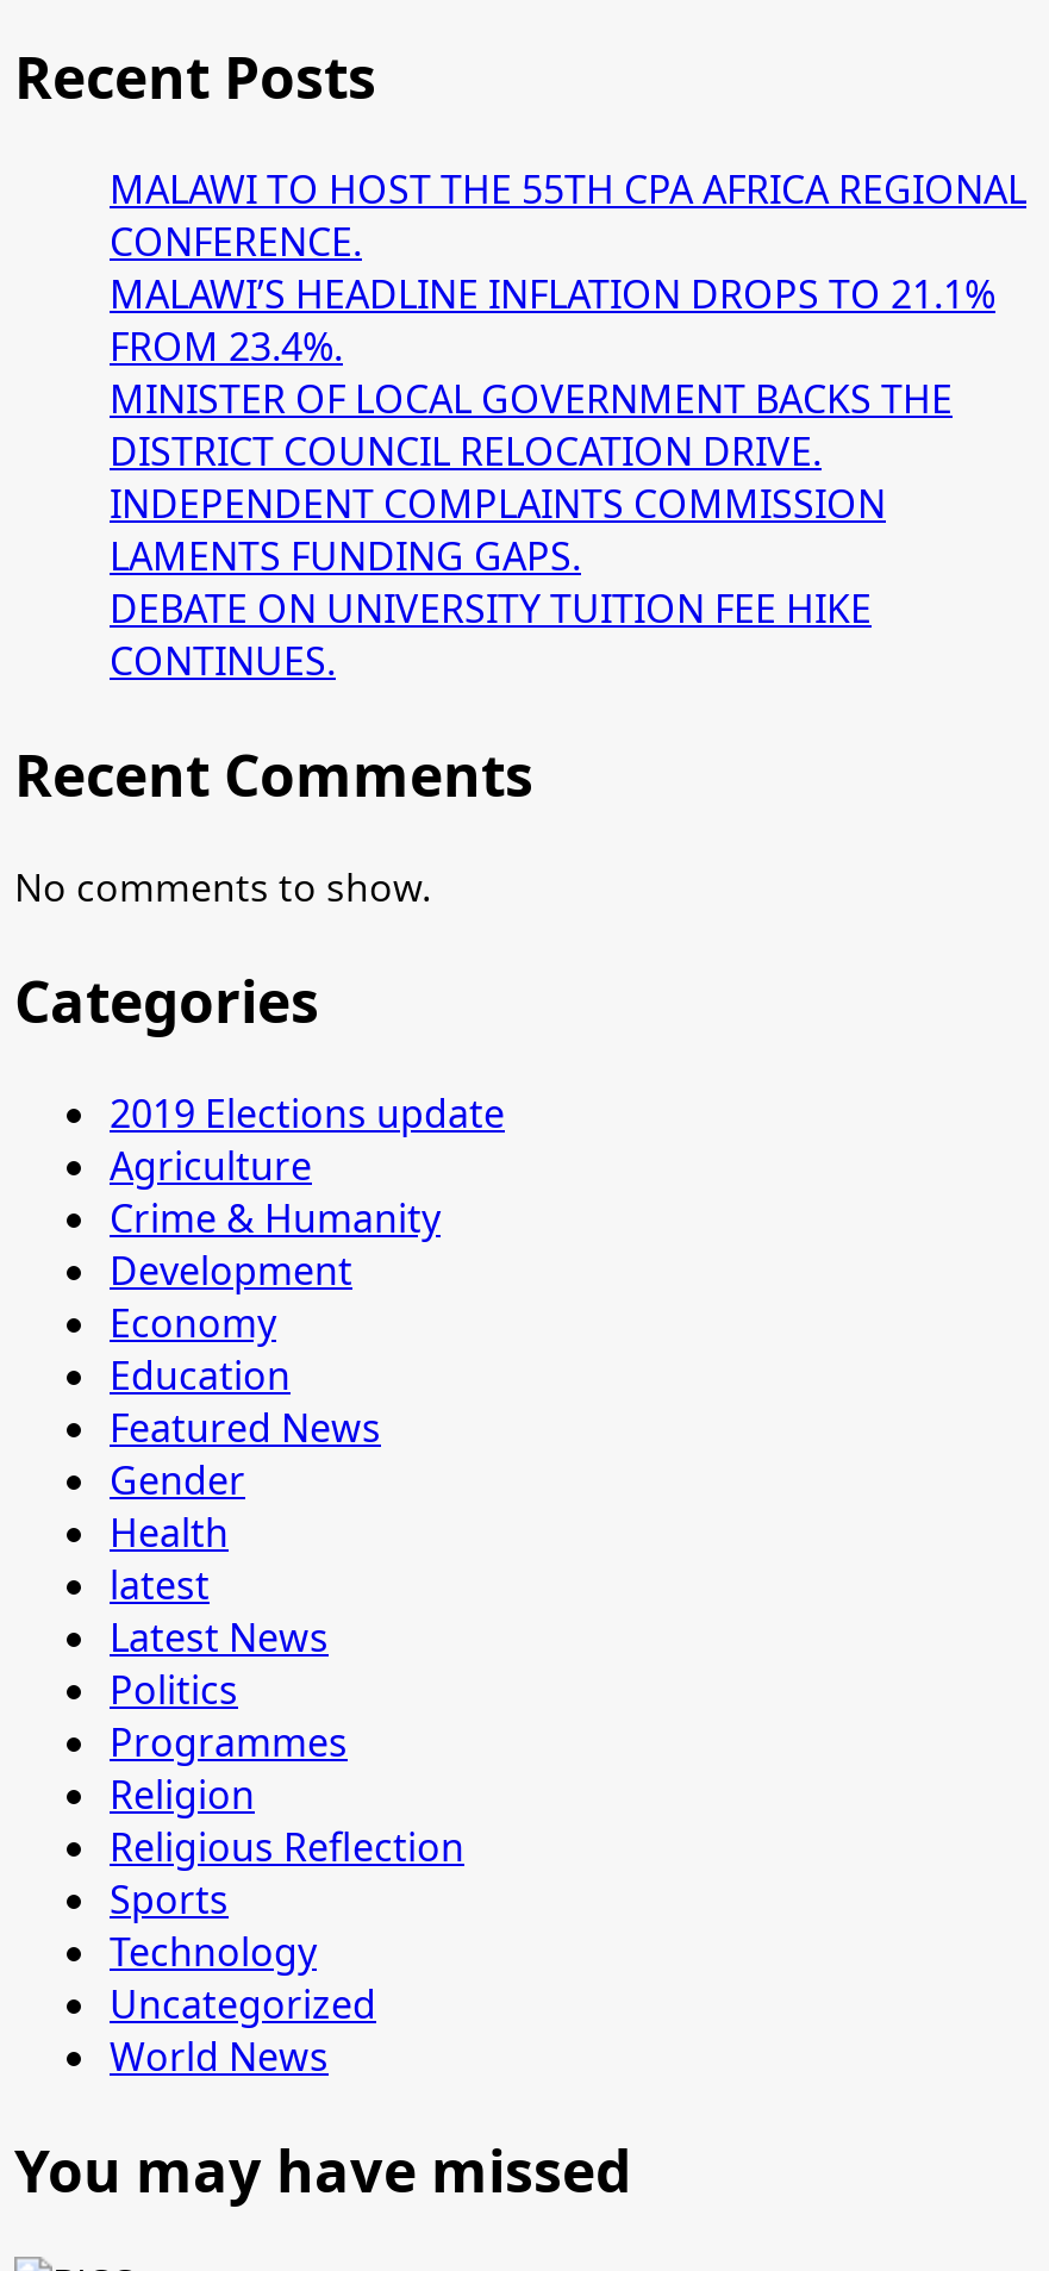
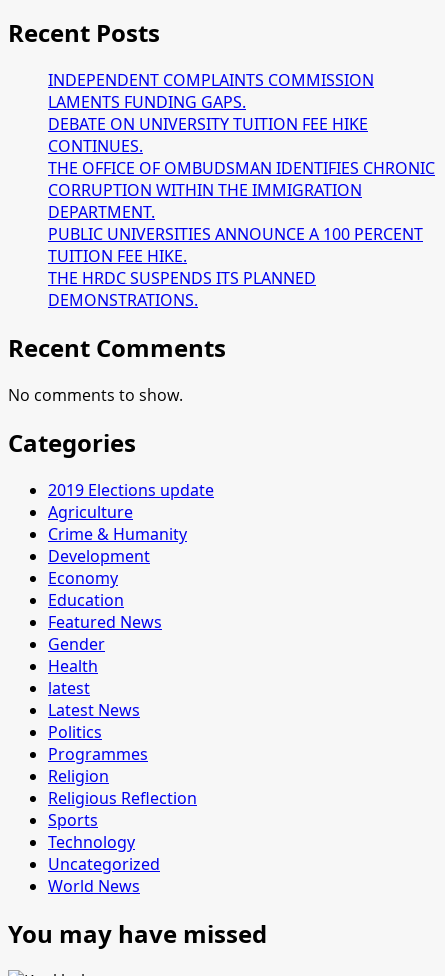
- MALAWI TO HOST THE 55TH CPA AFRICA REGIONAL
- CONFERENCE.
- MALAWI’S HEADLINE INFLATION DROPS TO 21.1%
- FROM 23.4%.
- MINISTER OF LOCAL GOVERNMENT BACKS THE
- DISTRICT COUNCIL RELOCATION DRIVE.

moved up: INDEPENDENT COMPLAINTS COMMISSION | LAMENTS FUNDING GAPS. | DEBATE ON UNIVERSITY TUITION FEE HIKE | CONTINUES.

+ THE OFFICE OF OMBUDSMAN IDENTIFIES CHRONIC
+ CORRUPTION WITHIN THE IMMIGRATION
+ DEPARTMENT.
+ PUBLIC UNIVERSITIES ANNOUNCE A 100 PERCENT
+ TUITION FEE HIKE.
+ THE HRDC SUSPENDS ITS PLANNED
+ DEMONSTRATIONS.
